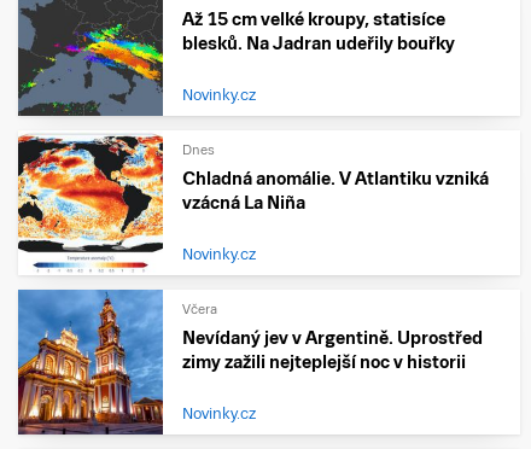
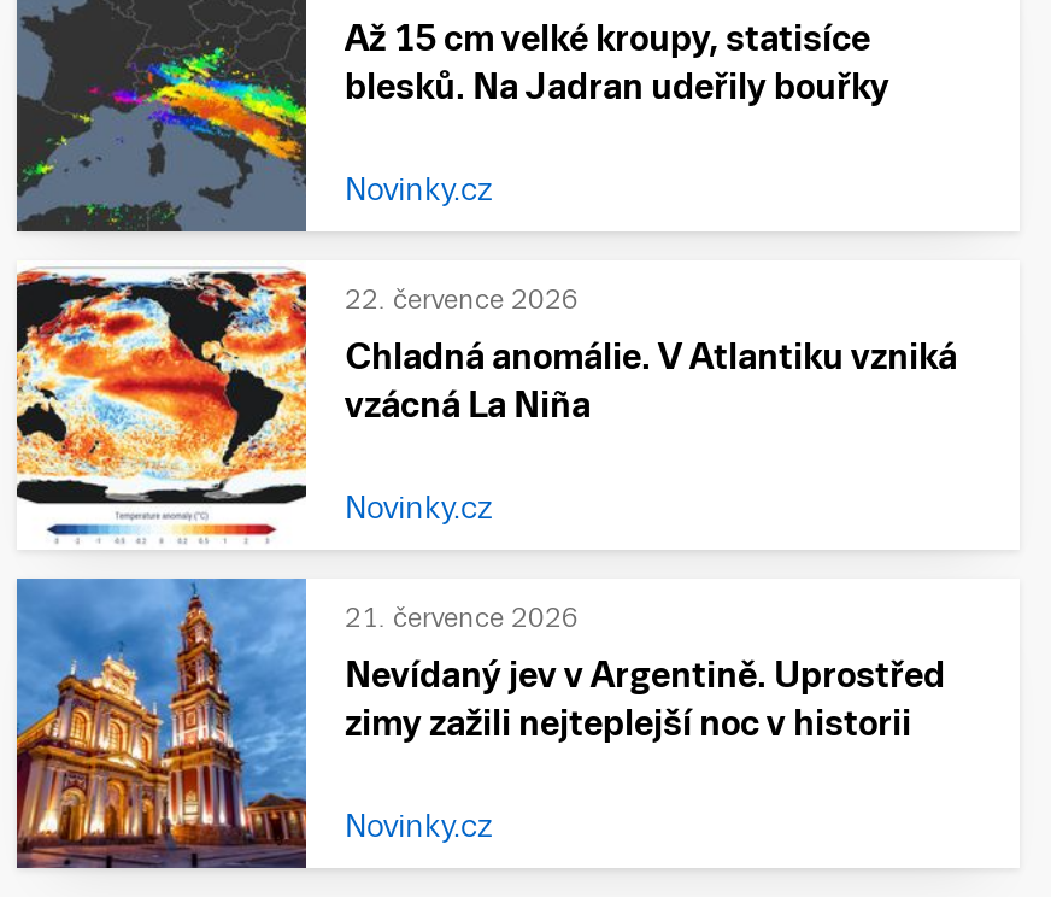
- Dnes
+ 22. července 2026

- Včera
+ 21. července 2026
